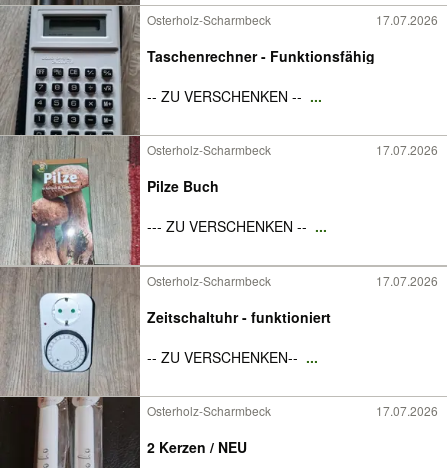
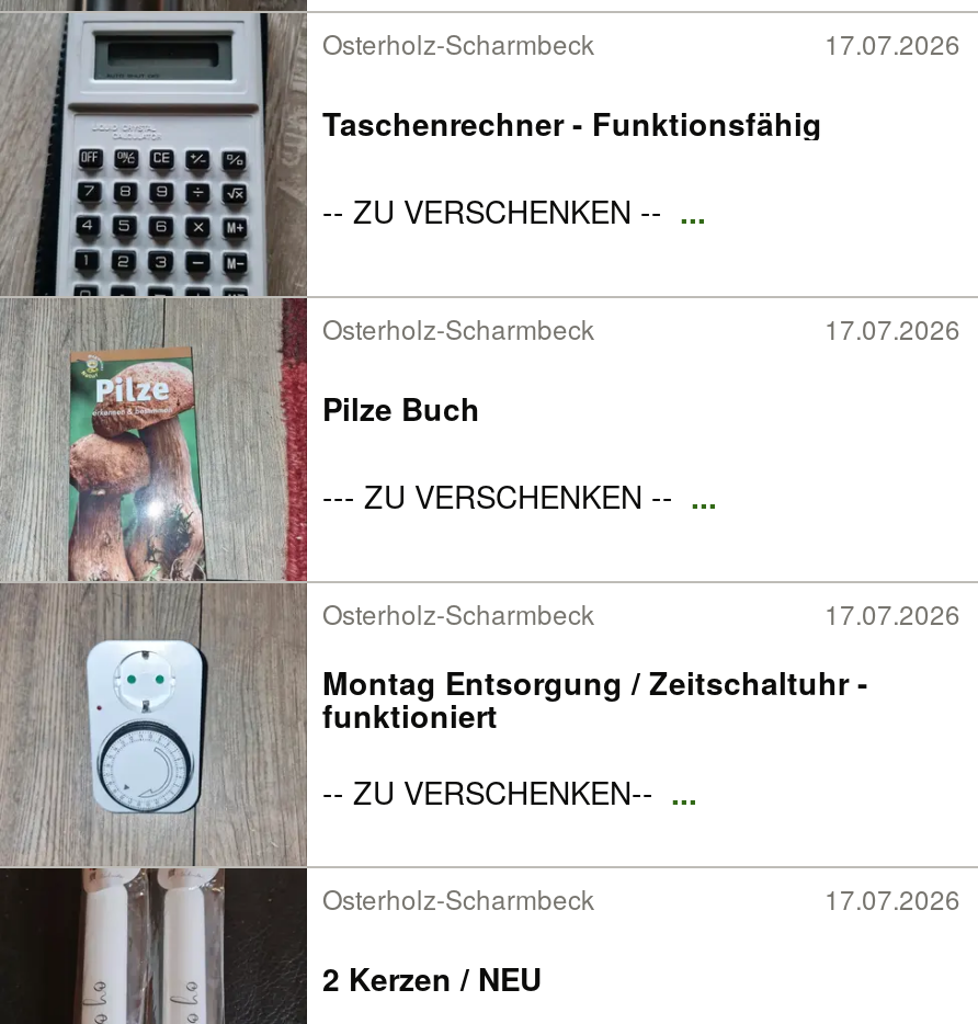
- Zeitschaltuhr - funktioniert
+ Montag Entsorgung / Zeitschaltuhr -
+ funktioniert
